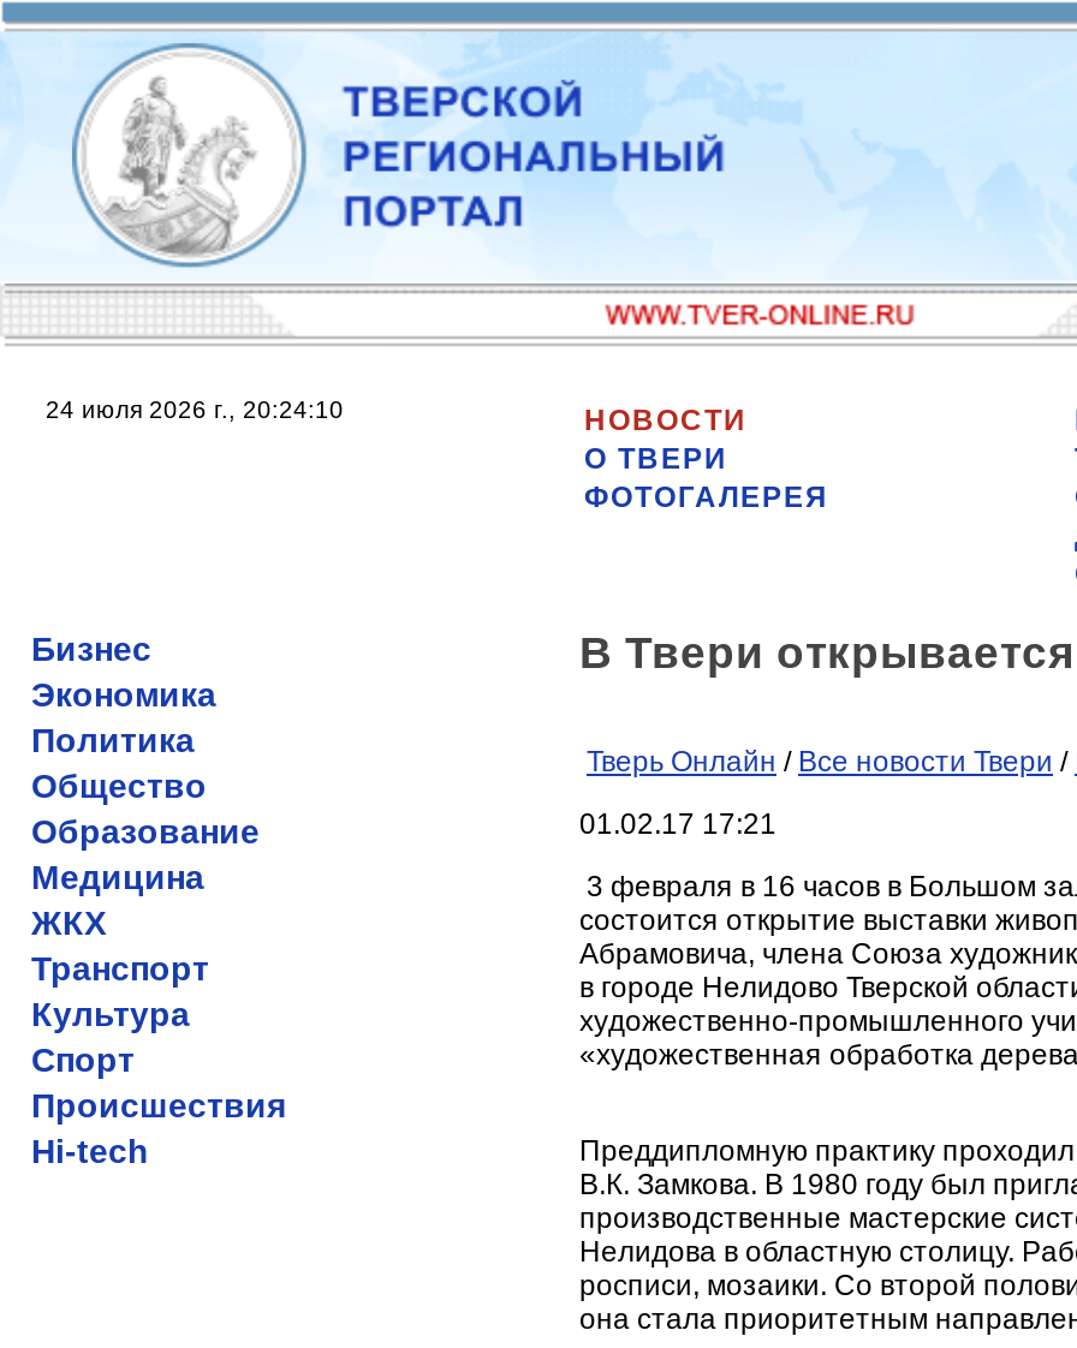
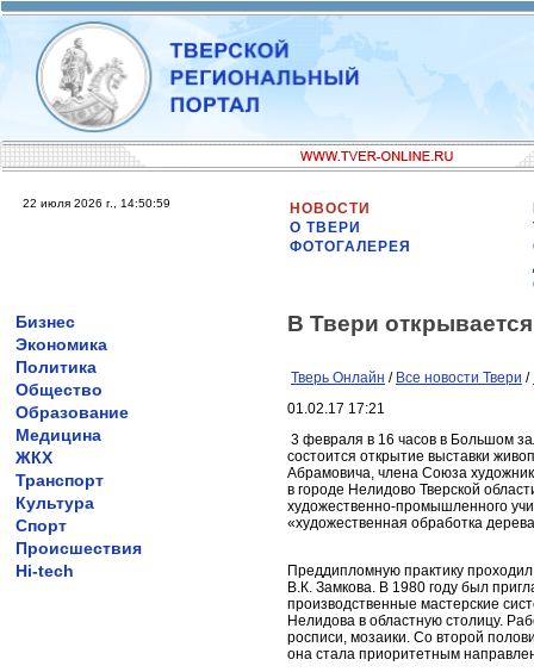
- 24 июля 2026 г., 20:24:10
+ 22 июля 2026 г., 14:50:59
